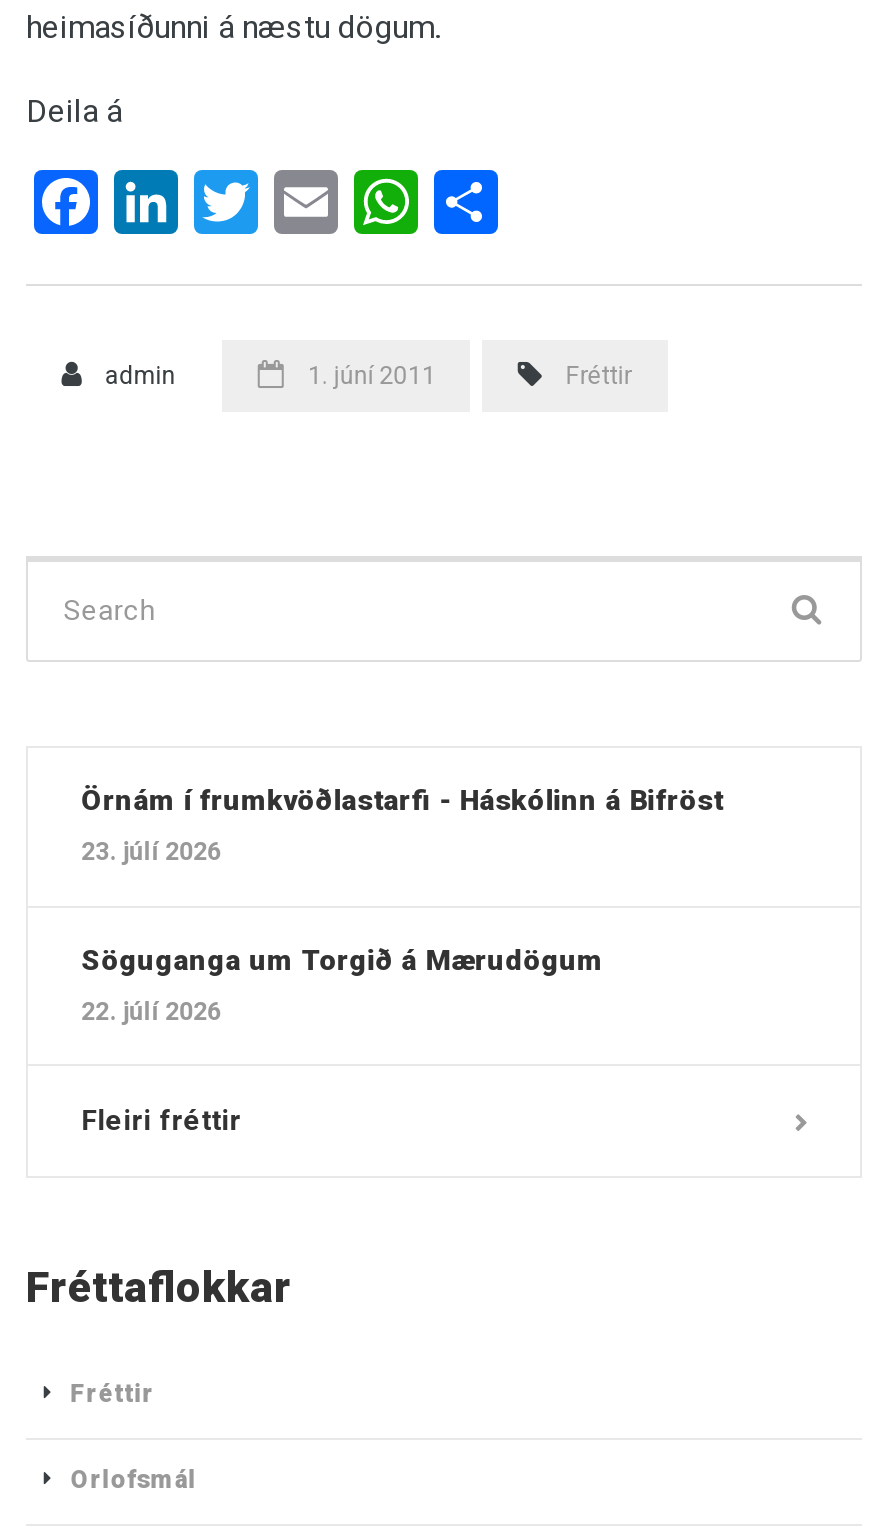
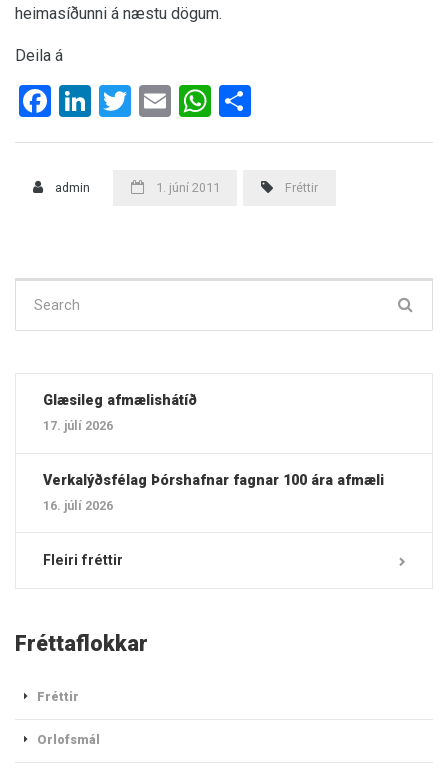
- Örnám í frumkvöðlastarfi - Háskólinn á Bifröst
+ Glæsileg afmælishátíð

- 23. júlí 2026
+ 17. júlí 2026

- Söguganga um Torgið á Mærudögum
+ Verkalýðsfélag Þórshafnar fagnar 100 ára afmæli

- 22. júlí 2026
+ 16. júlí 2026
